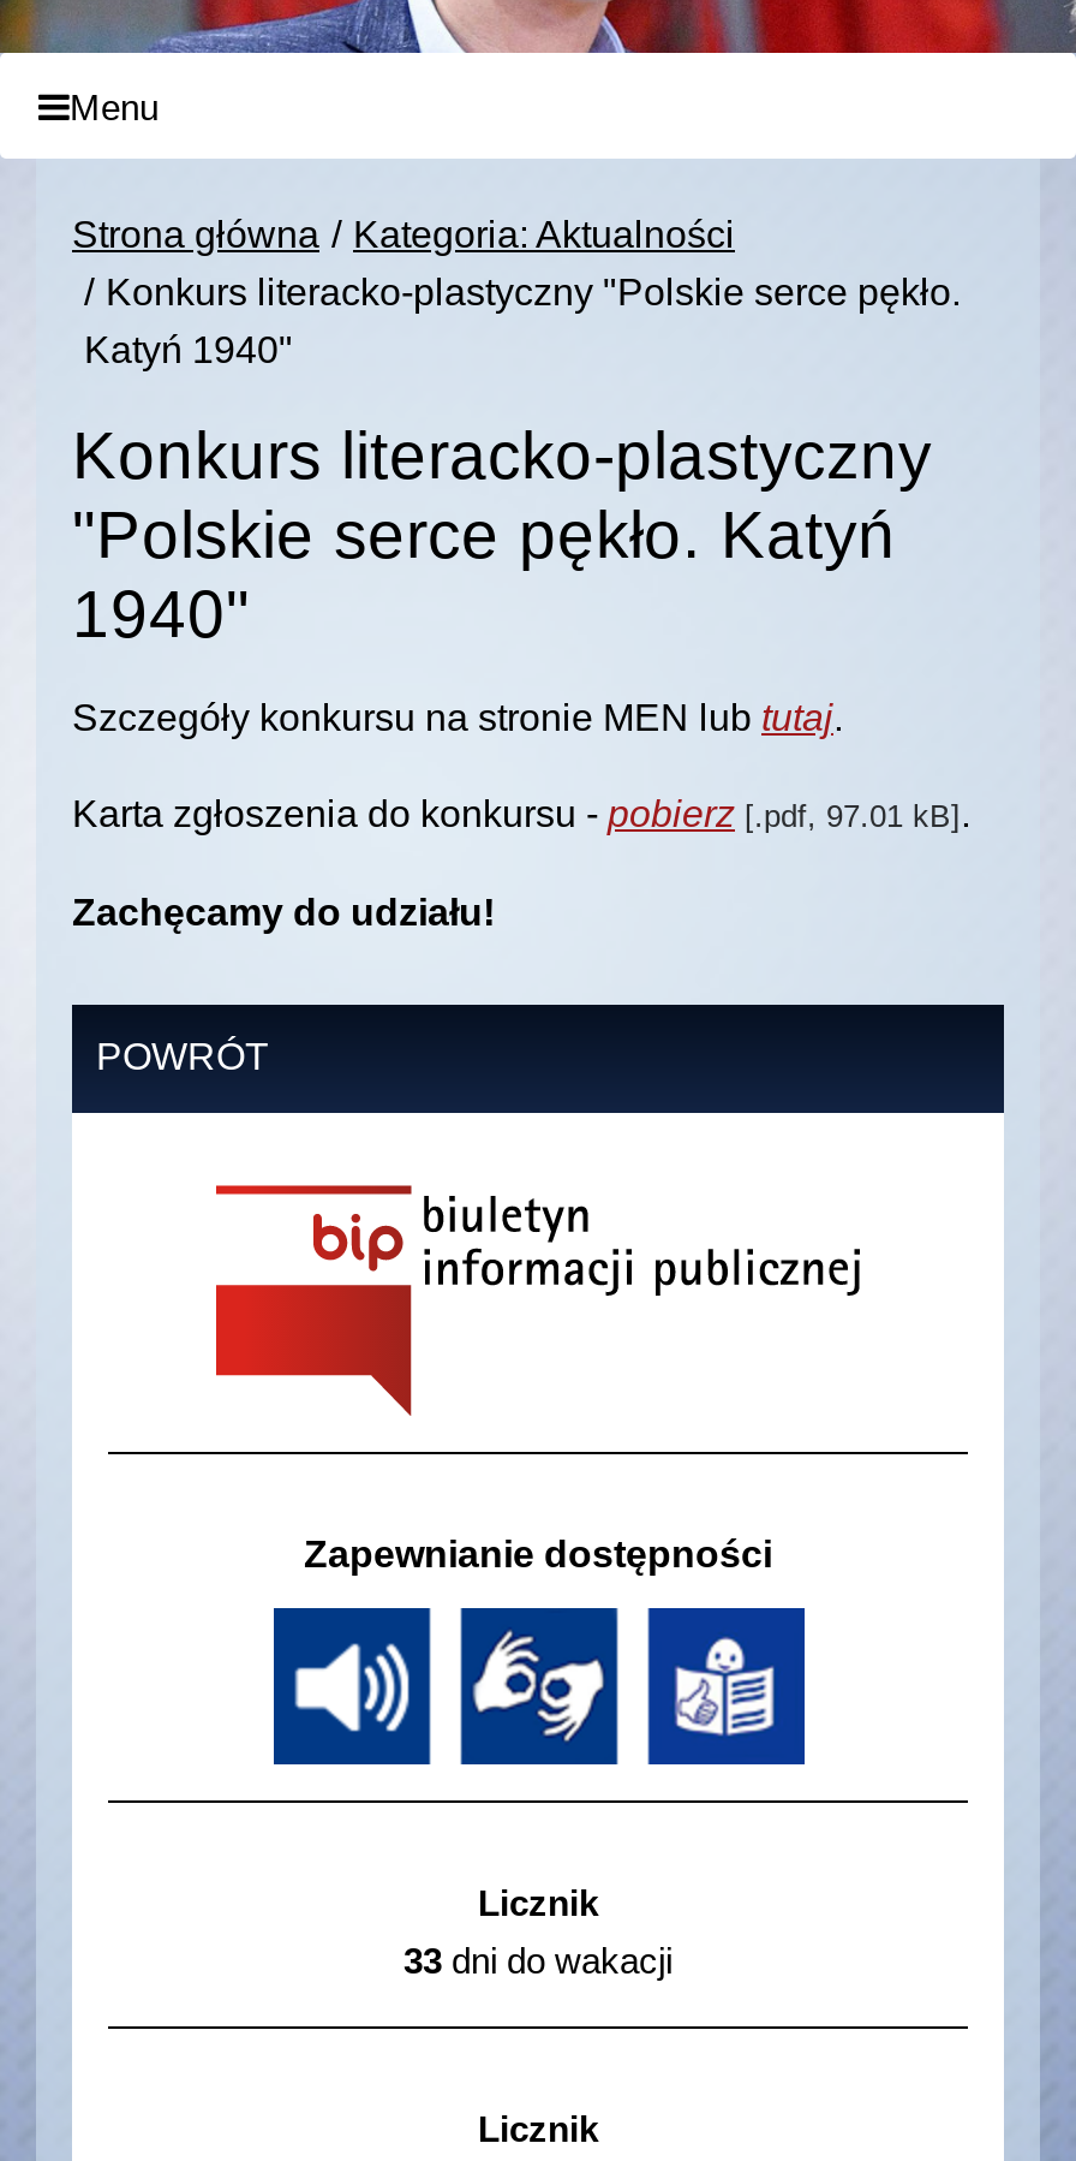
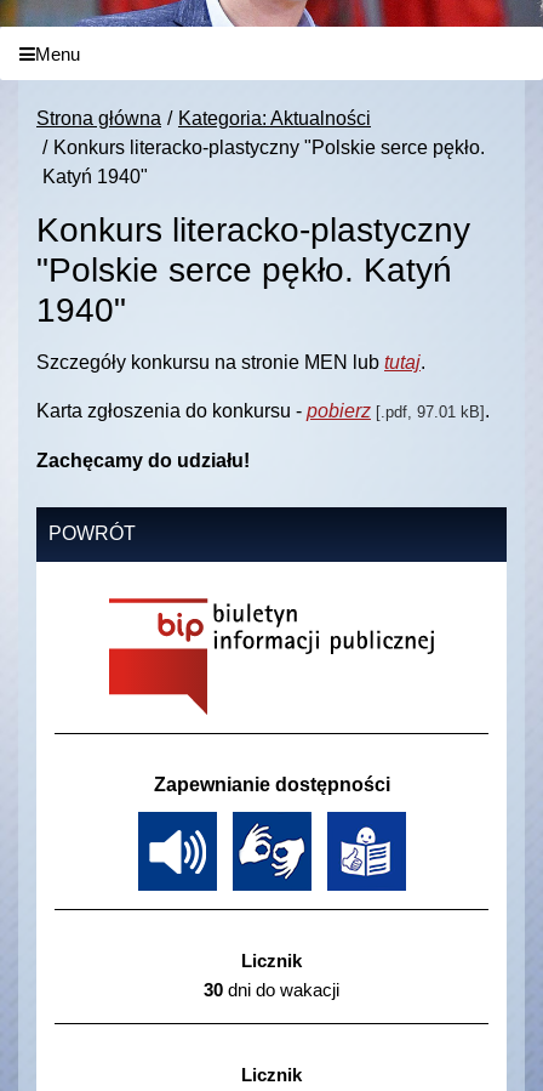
- 33 dni do wakacji
+ 30 dni do wakacji
